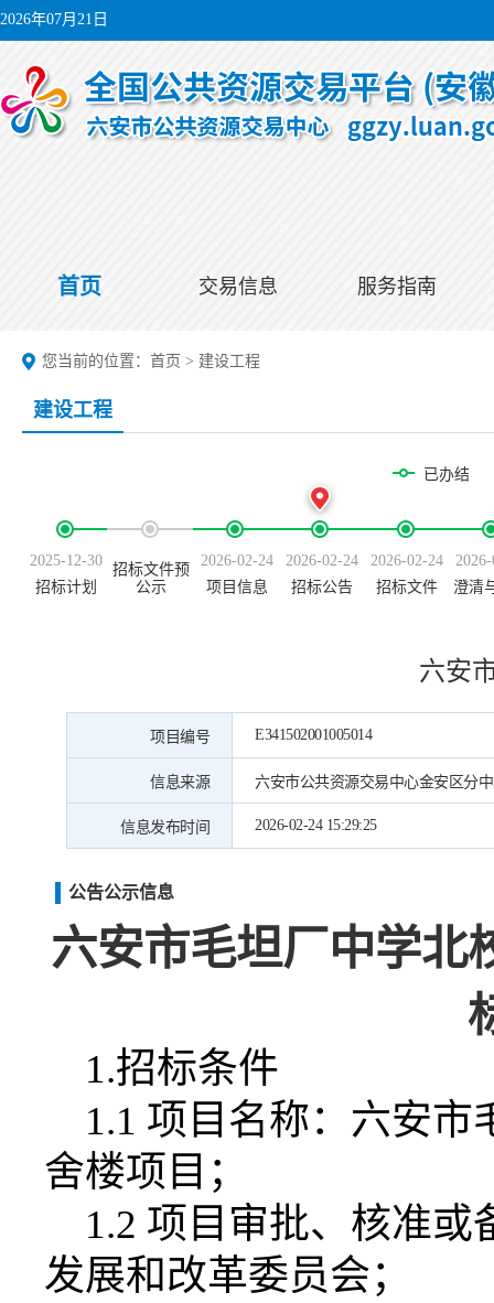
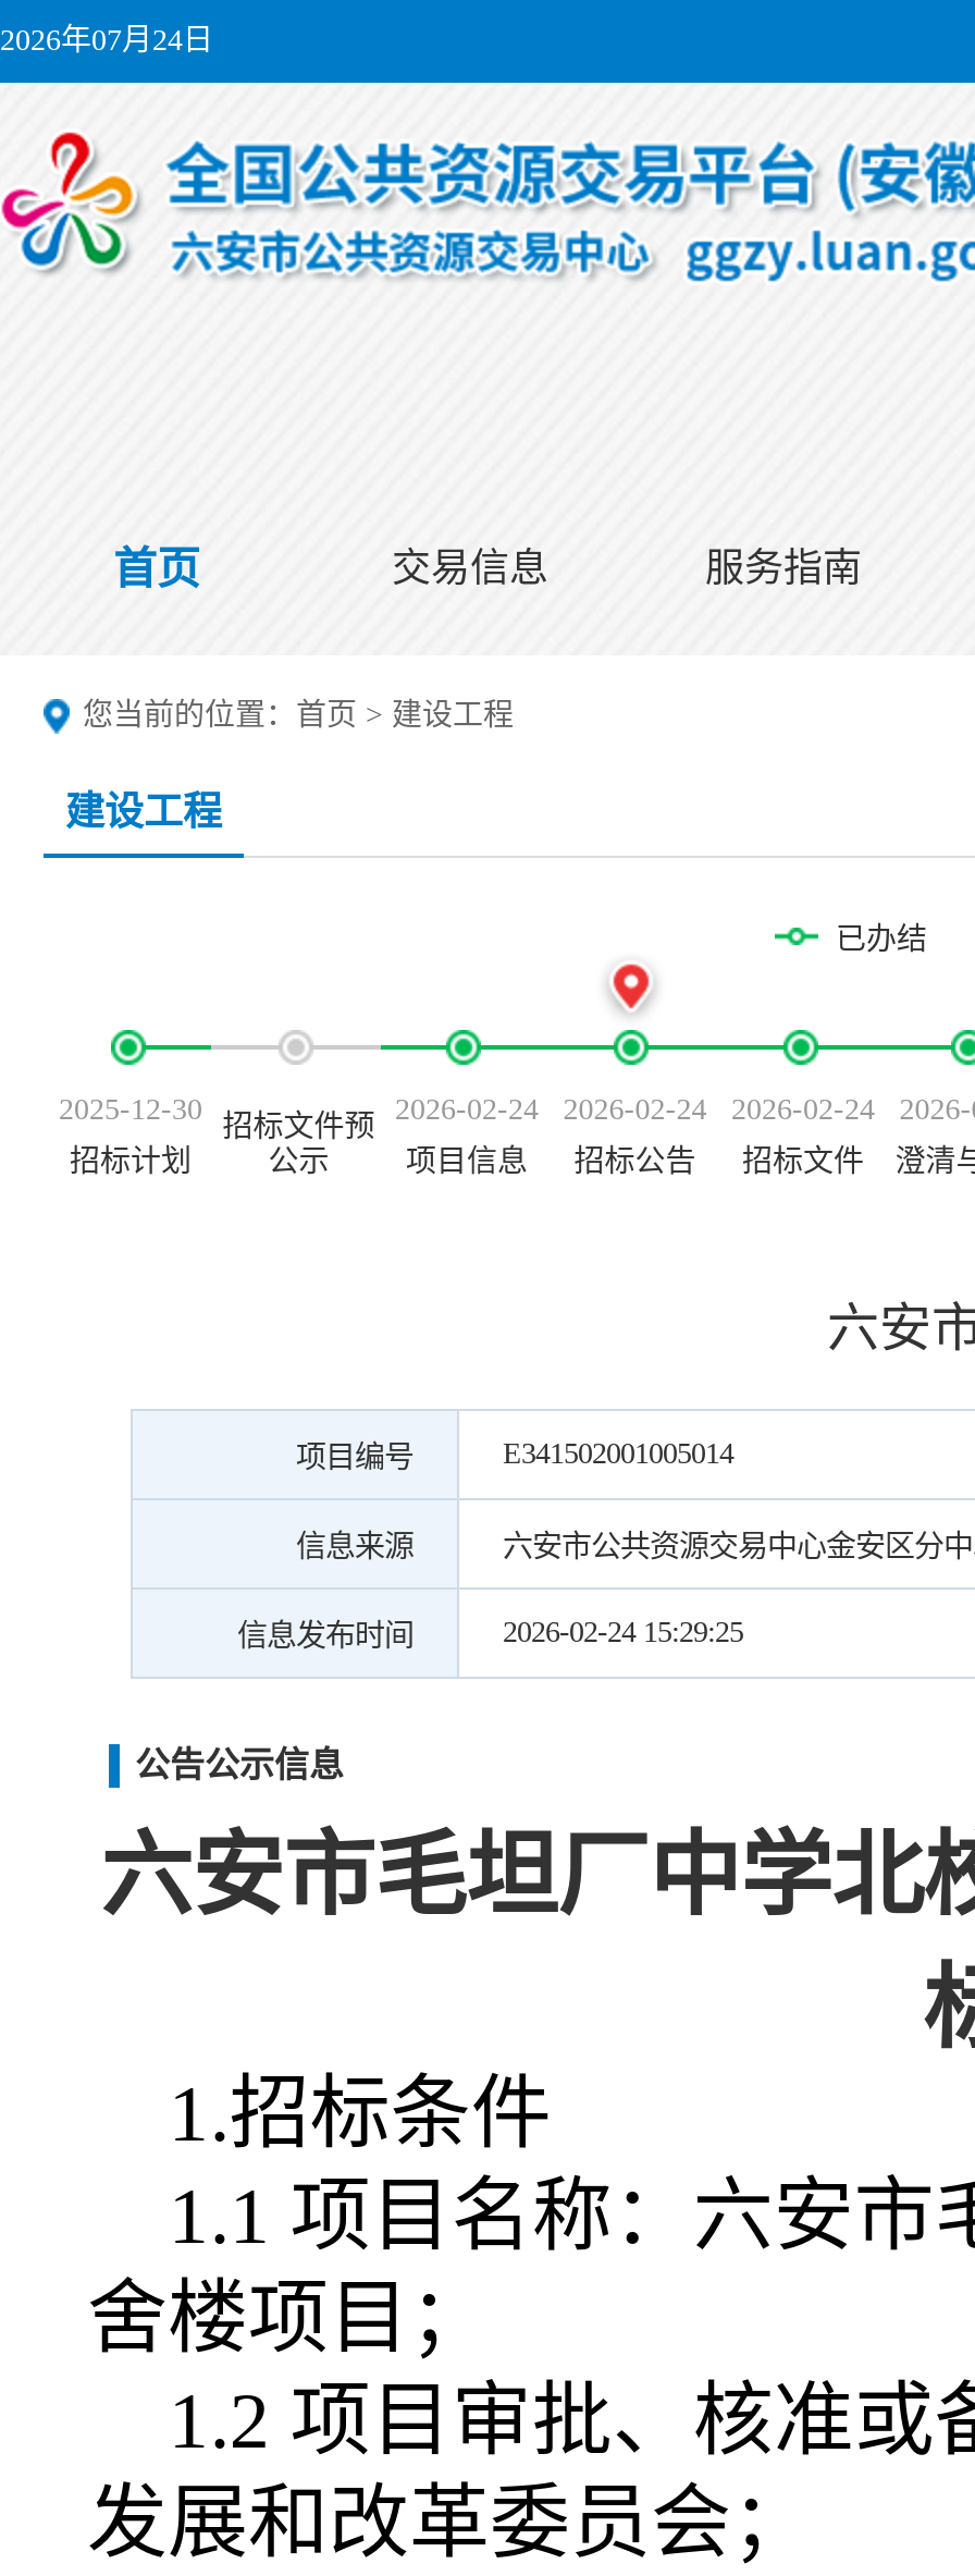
- 2026年07月21日
+ 2026年07月24日
